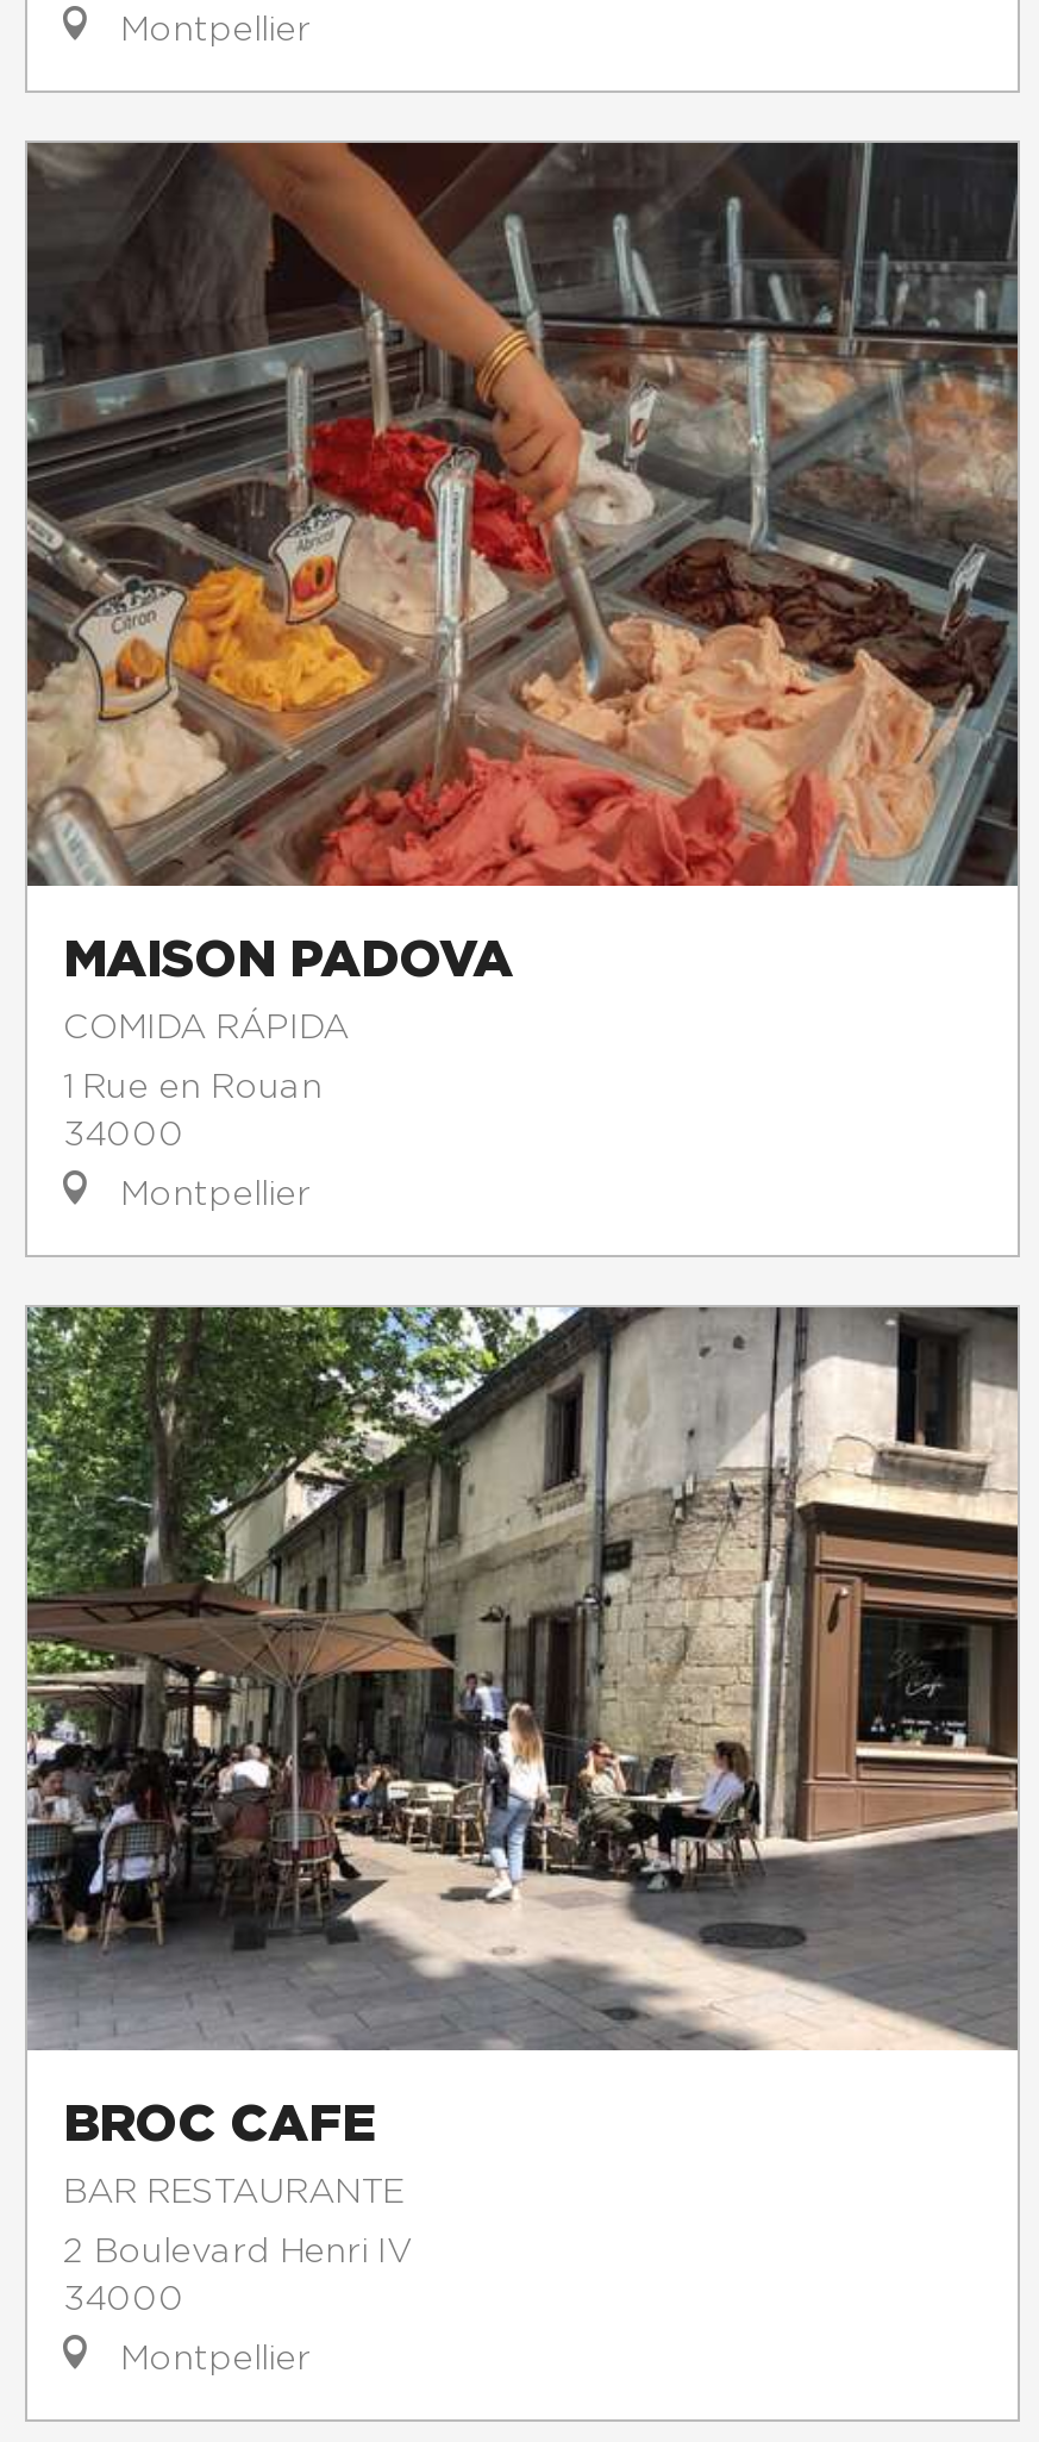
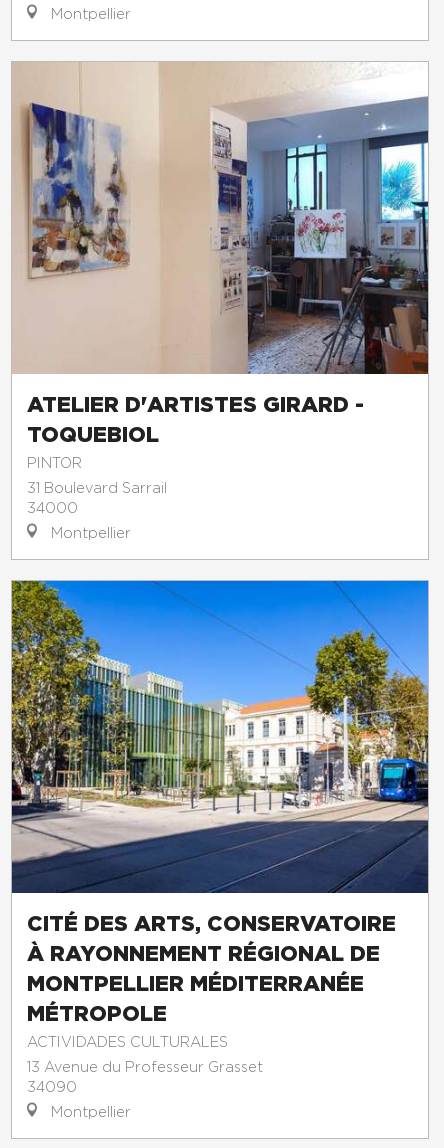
- [image]
- MAISON PADOVA
- COMIDA RÁPIDA
+ [image]
+ ATELIER D'ARTISTES GIRARD -
+ TOQUEBIOL
+ PINTOR

- 1 Rue en Rouan
+ 31 Boulevard Sarrail

- [image]
- BROC CAFE
- BAR RESTAURANTE
+ [image]
+ CITÉ DES ARTS, CONSERVATOIRE
+ À RAYONNEMENT RÉGIONAL DE
+ MONTPELLIER MÉDITERRANÉE
+ MÉTROPOLE
+ ACTIVIDADES CULTURALES

- 2 Boulevard Henri IV
- 34000
+ 13 Avenue du Professeur Grasset
+ 34090
